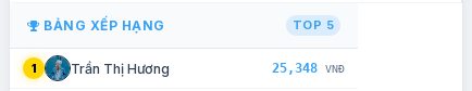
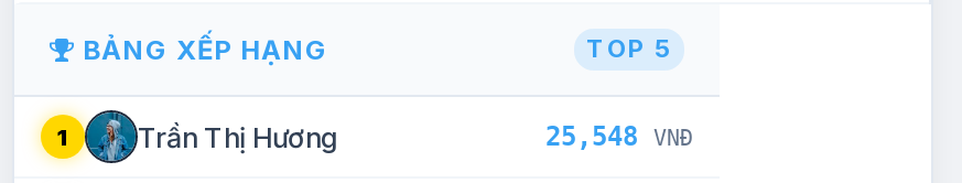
- 25,348 VNĐ
+ 25,548 VNĐ
